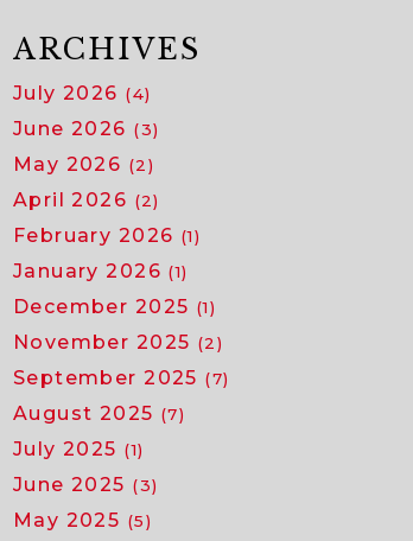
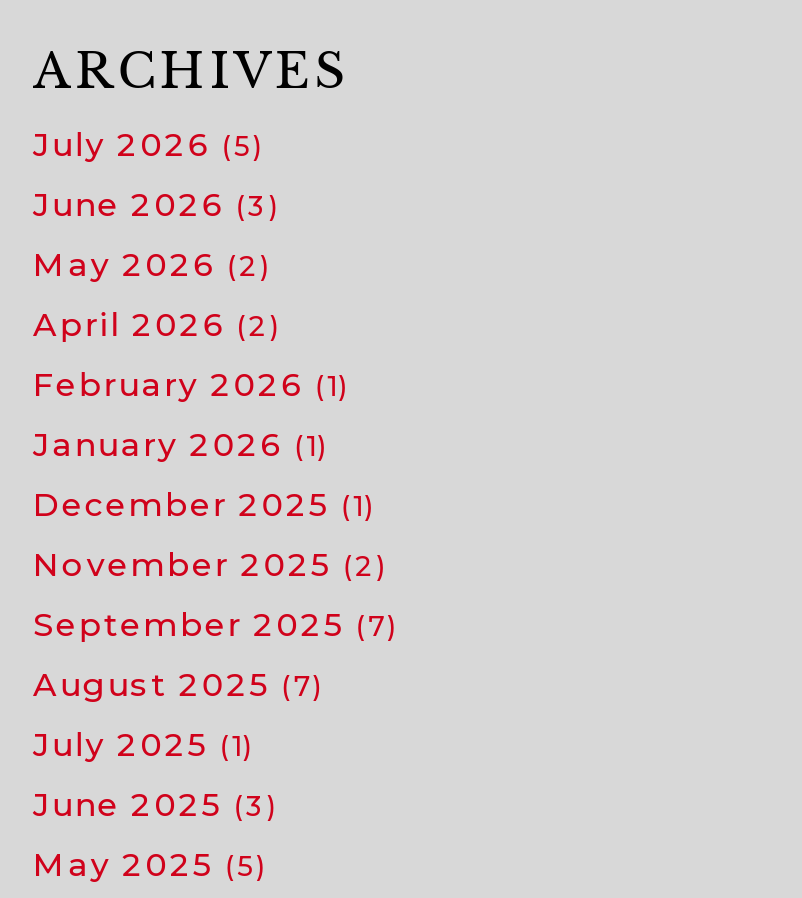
- July 2026 (4)
+ July 2026 (5)
